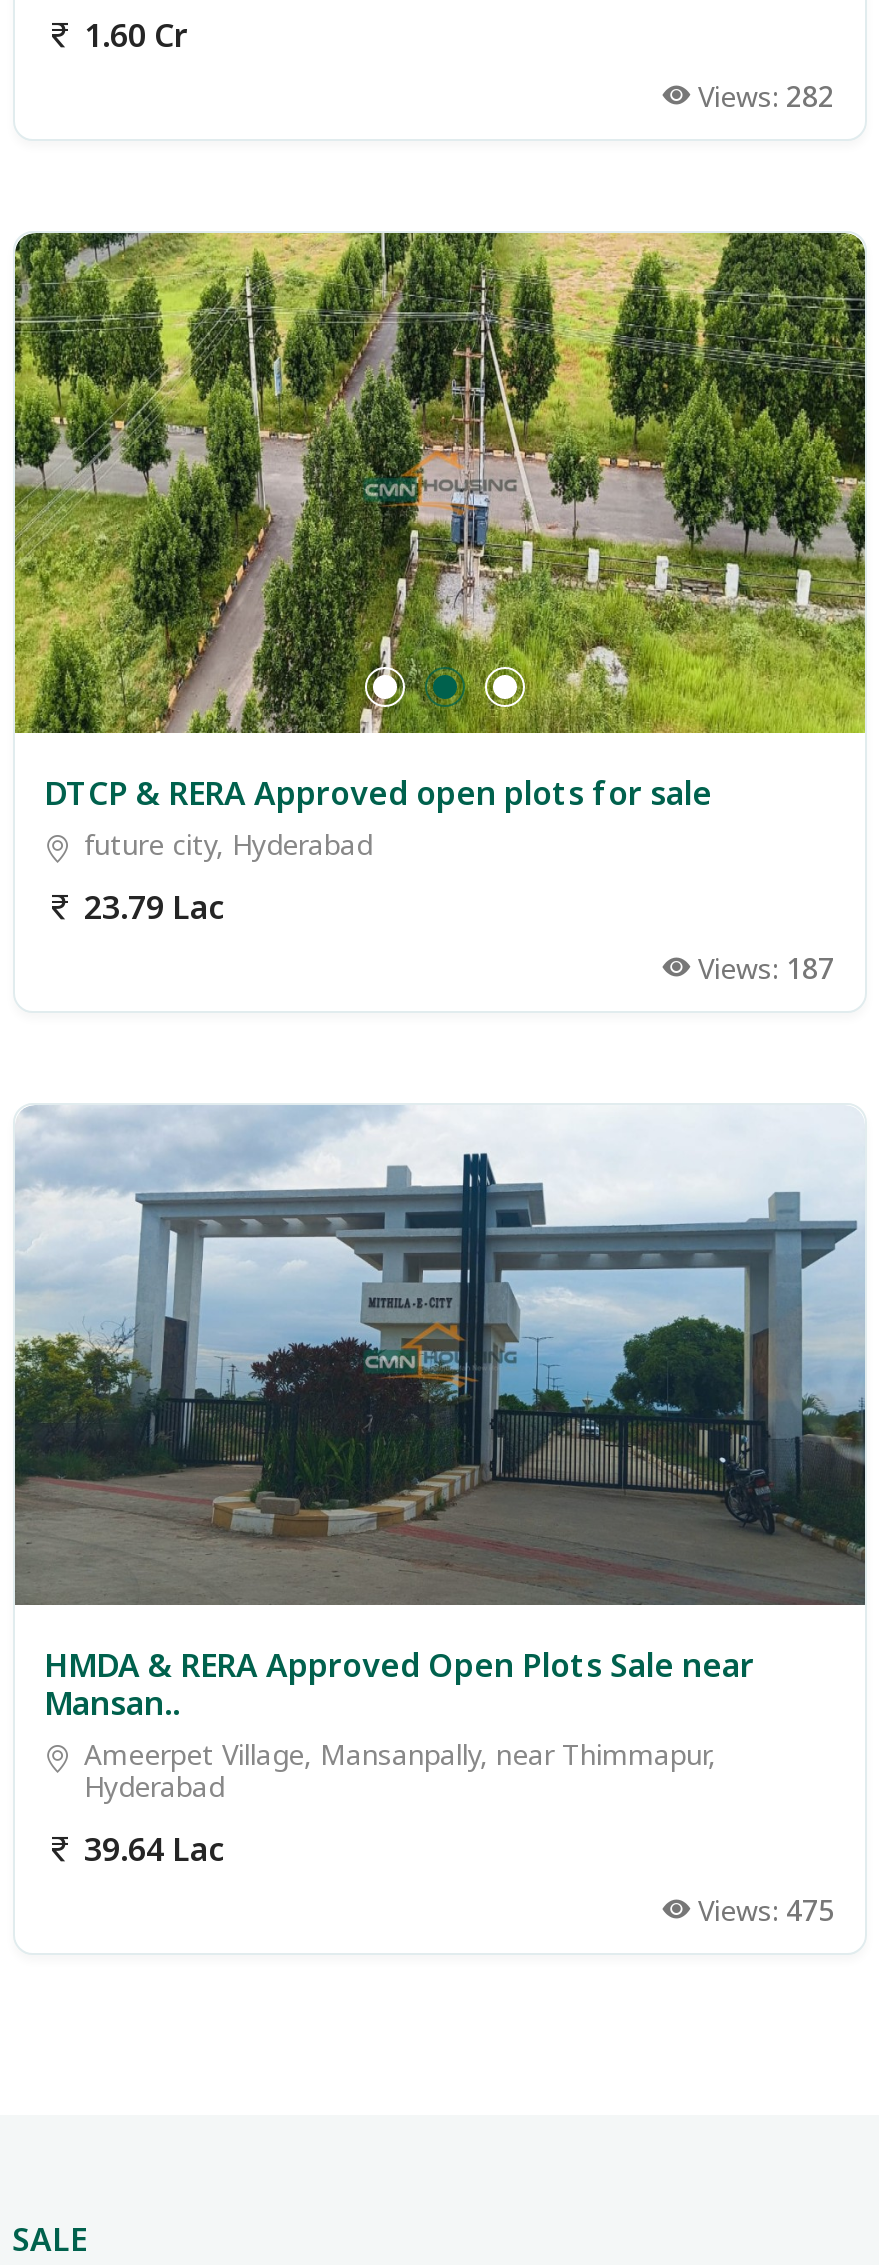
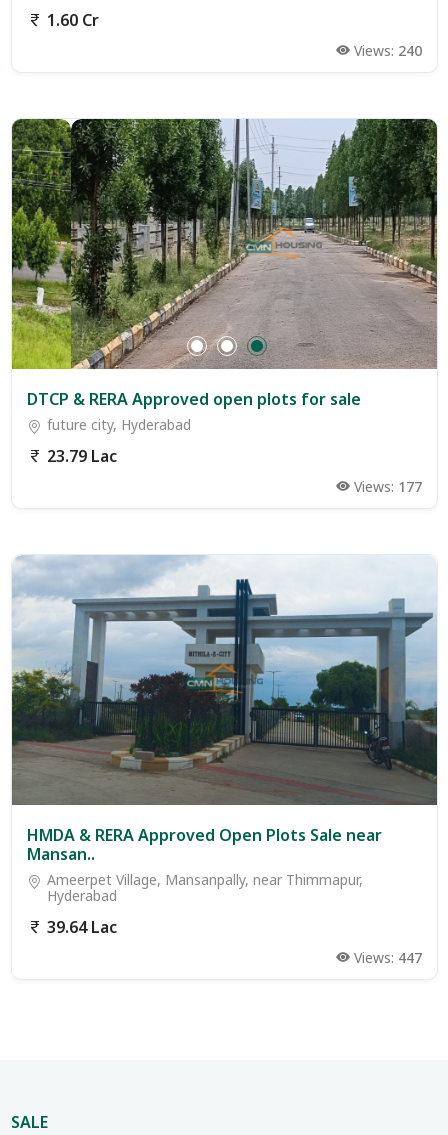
- Views: 282
+ Views: 240

- [image]
+ [image]

- Views: 187
+ Views: 177

- Views: 475
+ Views: 447
